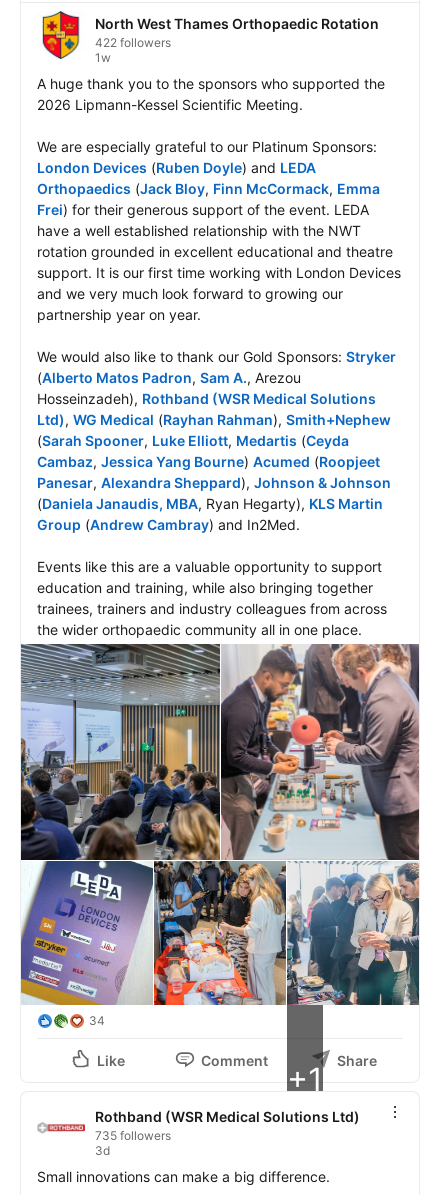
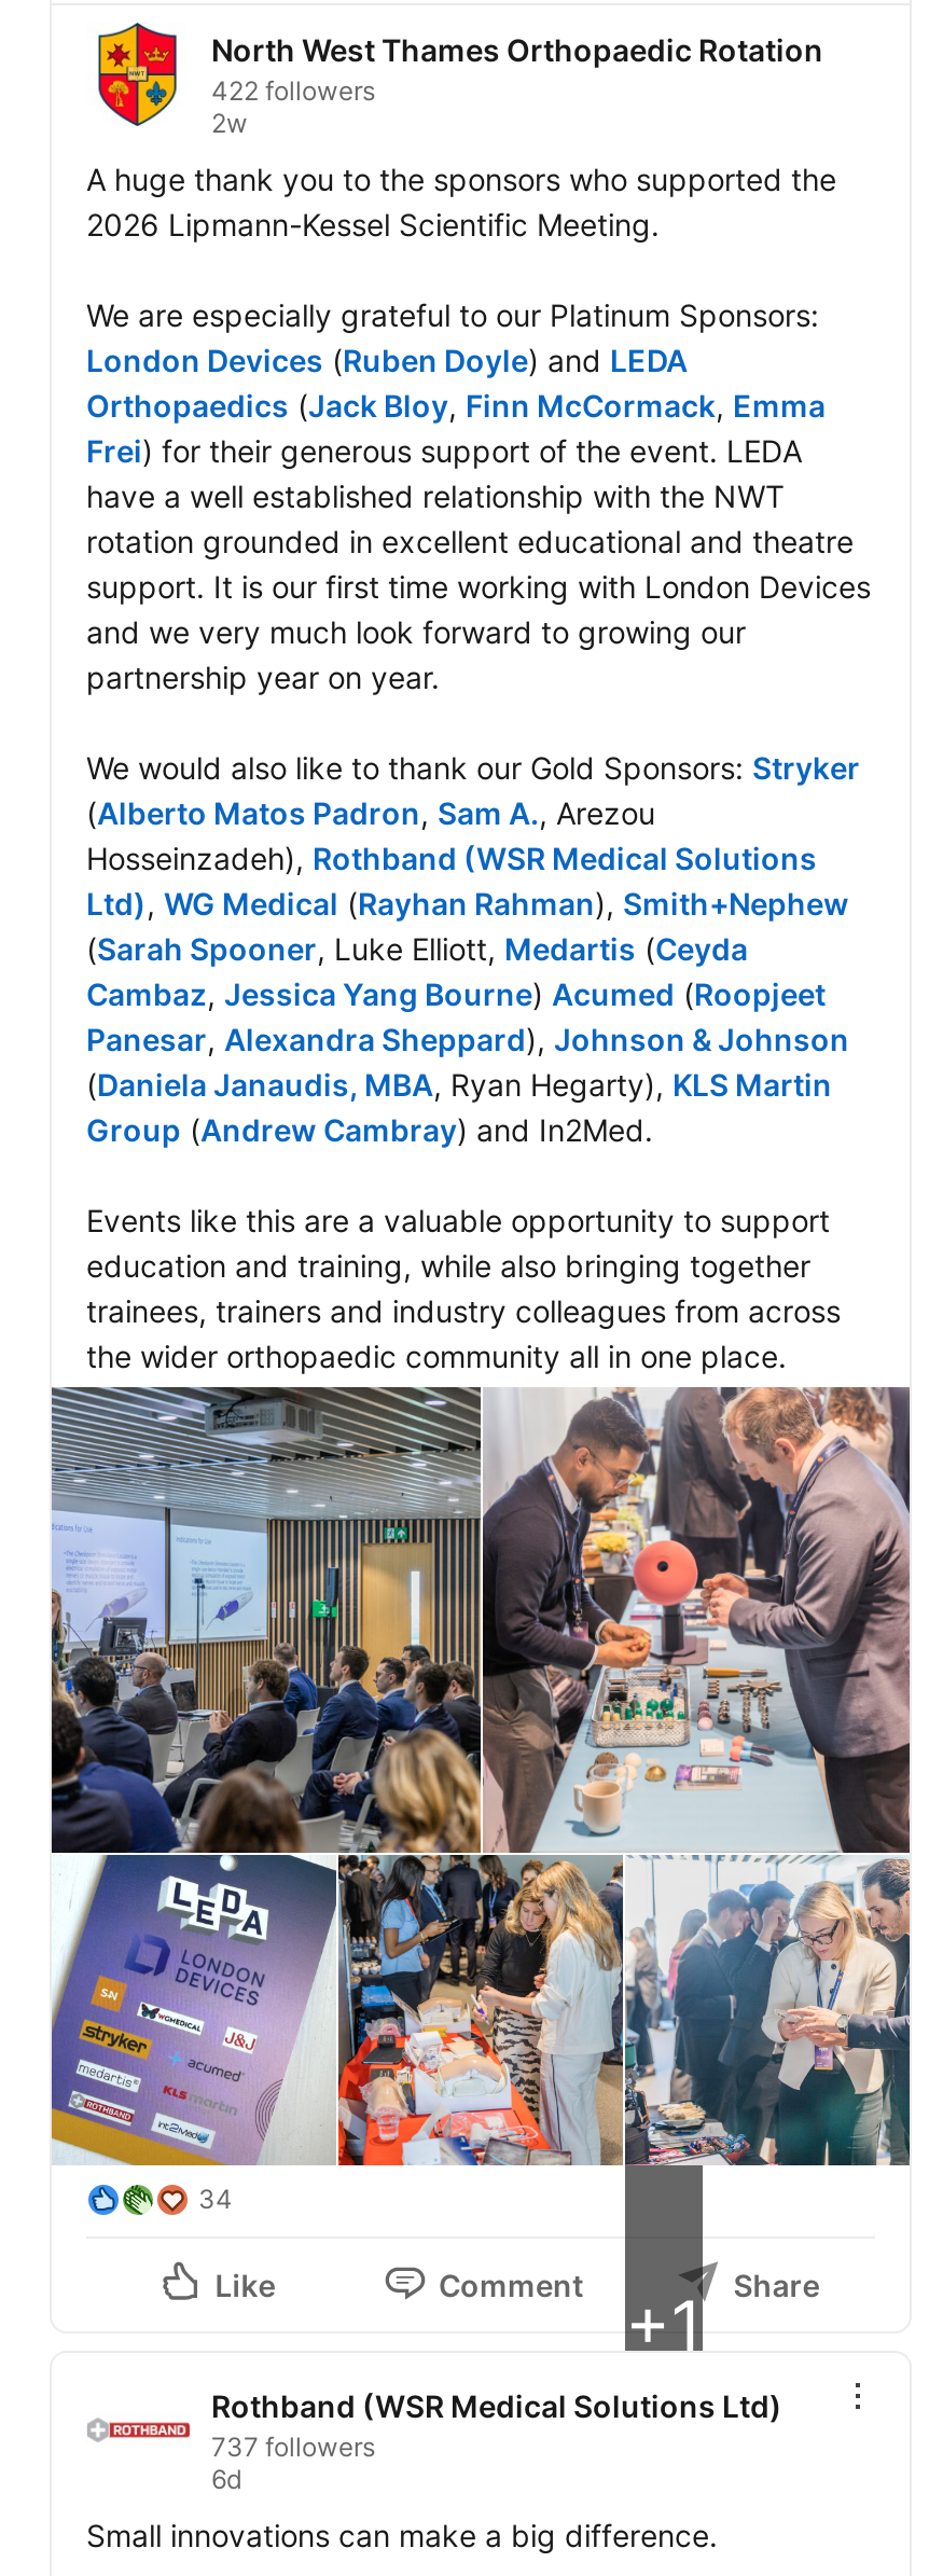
- 1w
+ 2w

- 735 followers
- 3d
+ 737 followers
+ 6d
